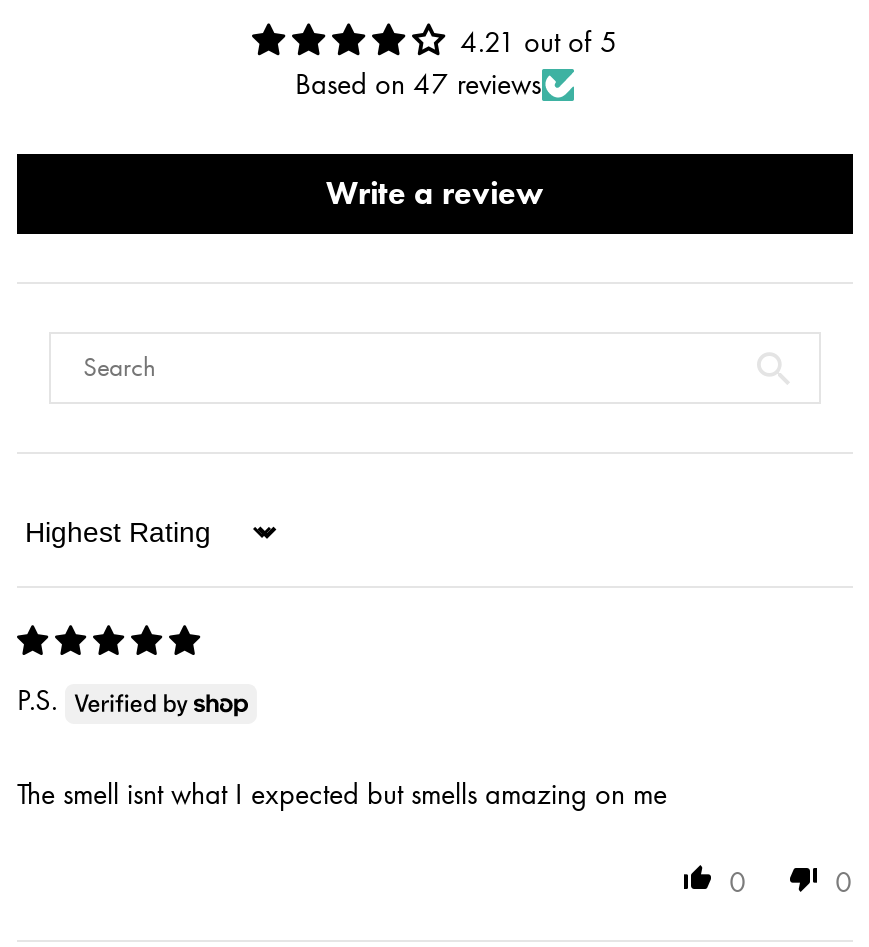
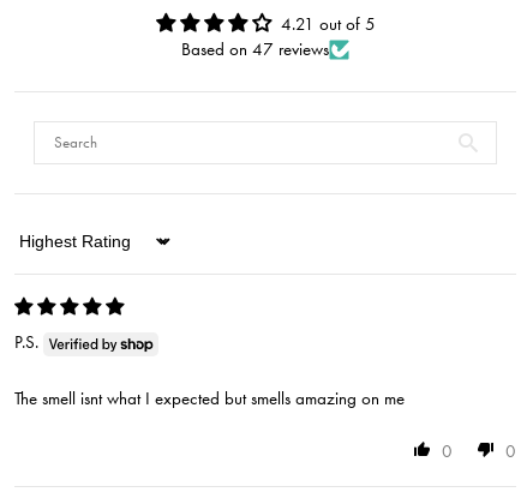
- Write a review
